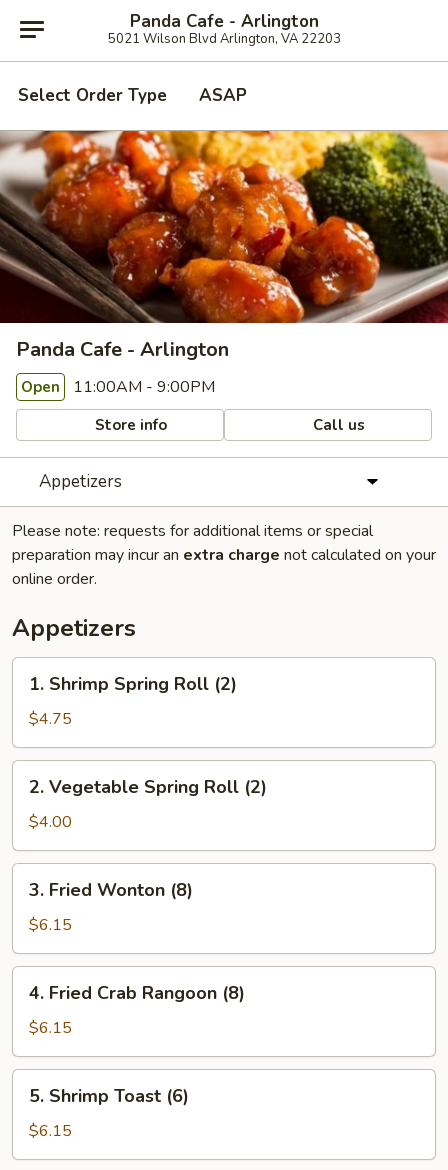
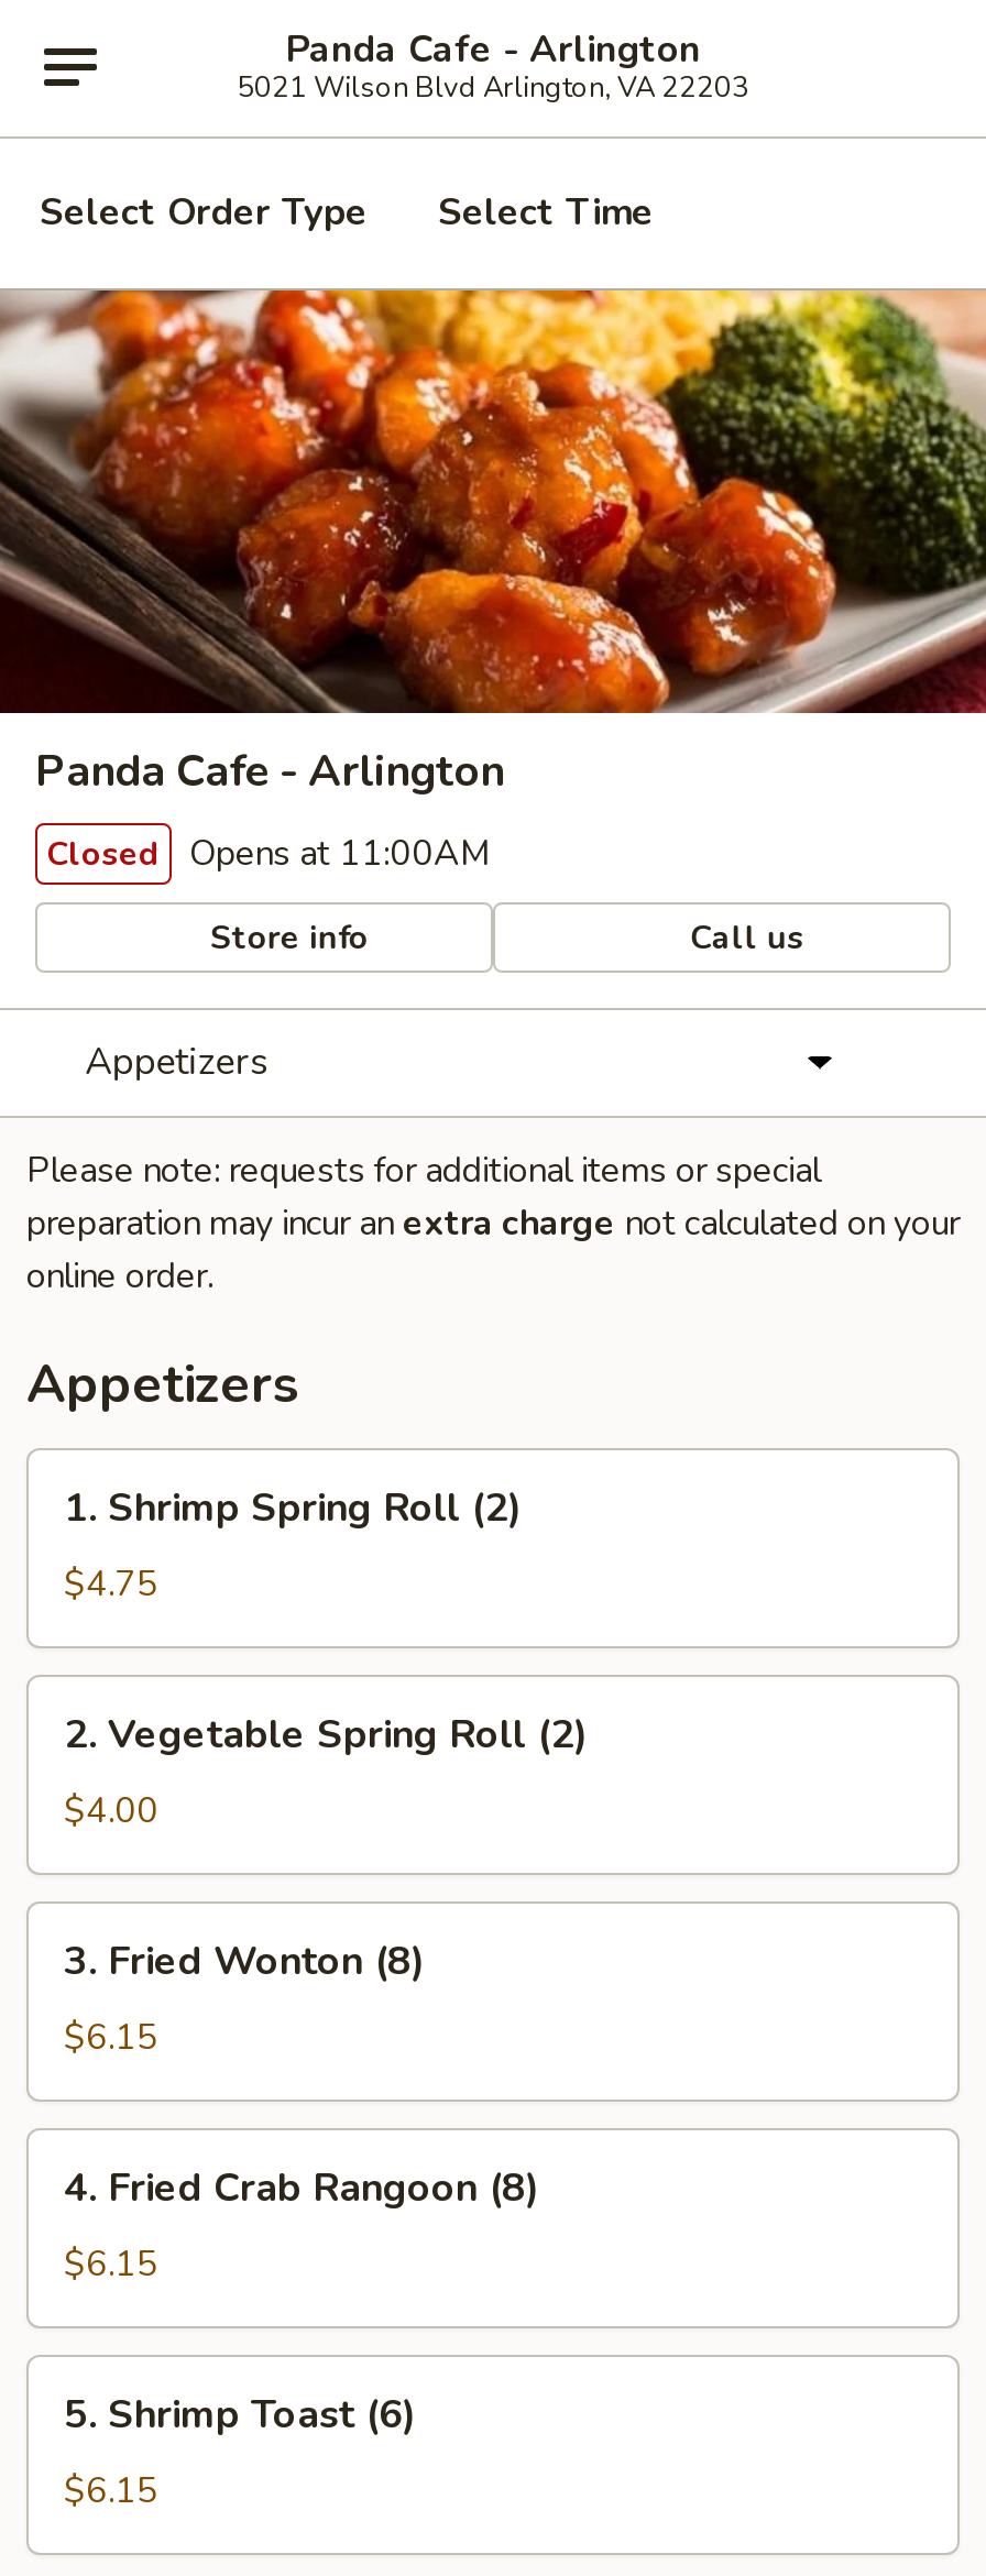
- ASAP
+ Select Time

- Open 11:00AM - 9:00PM
+ Closed Opens at 11:00AM
